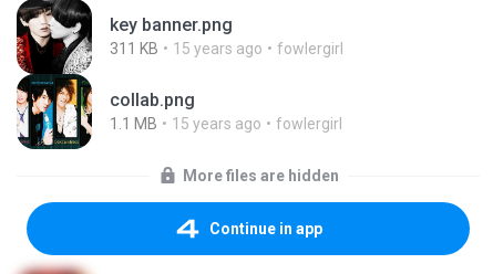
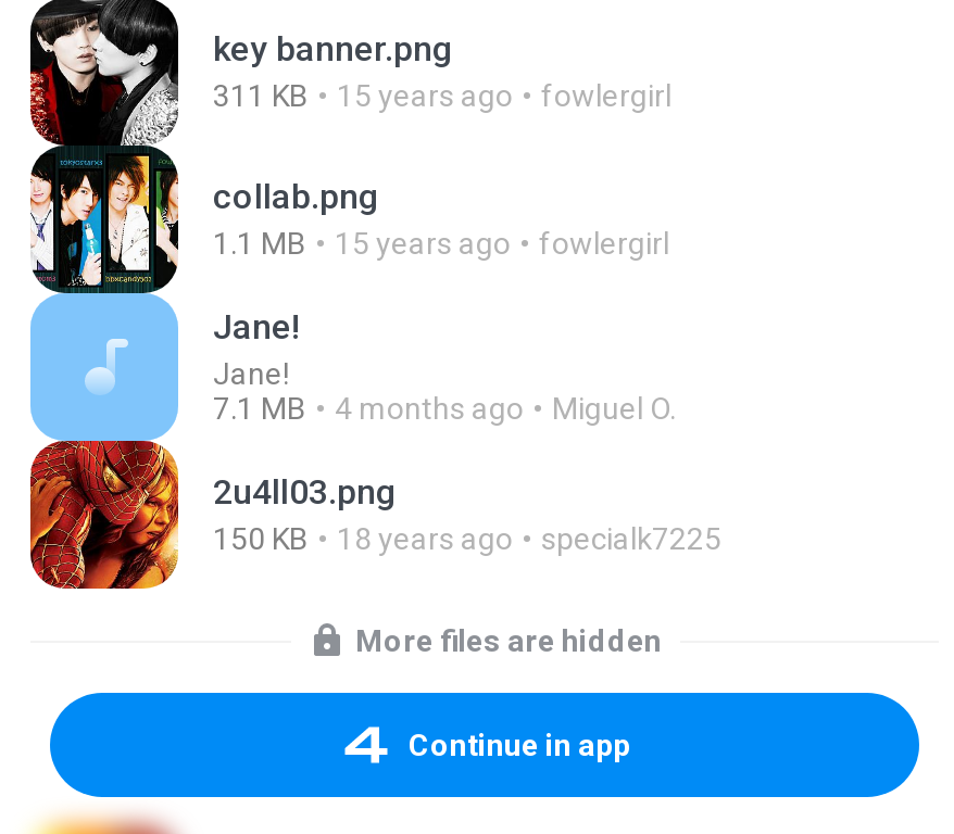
+ [image]
+ Jane!
+ Jane!
+ 7.1 MB
+ 4 months ago
+ Miguel O.
+ 2u4ll03.png
+ 150 KB
+ 18 years ago
+ specialk7225
